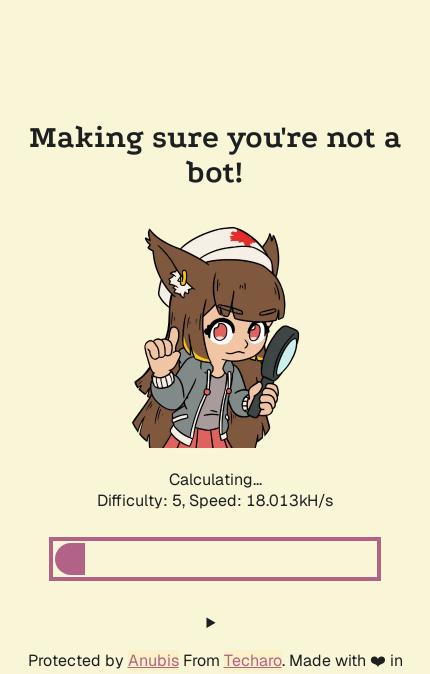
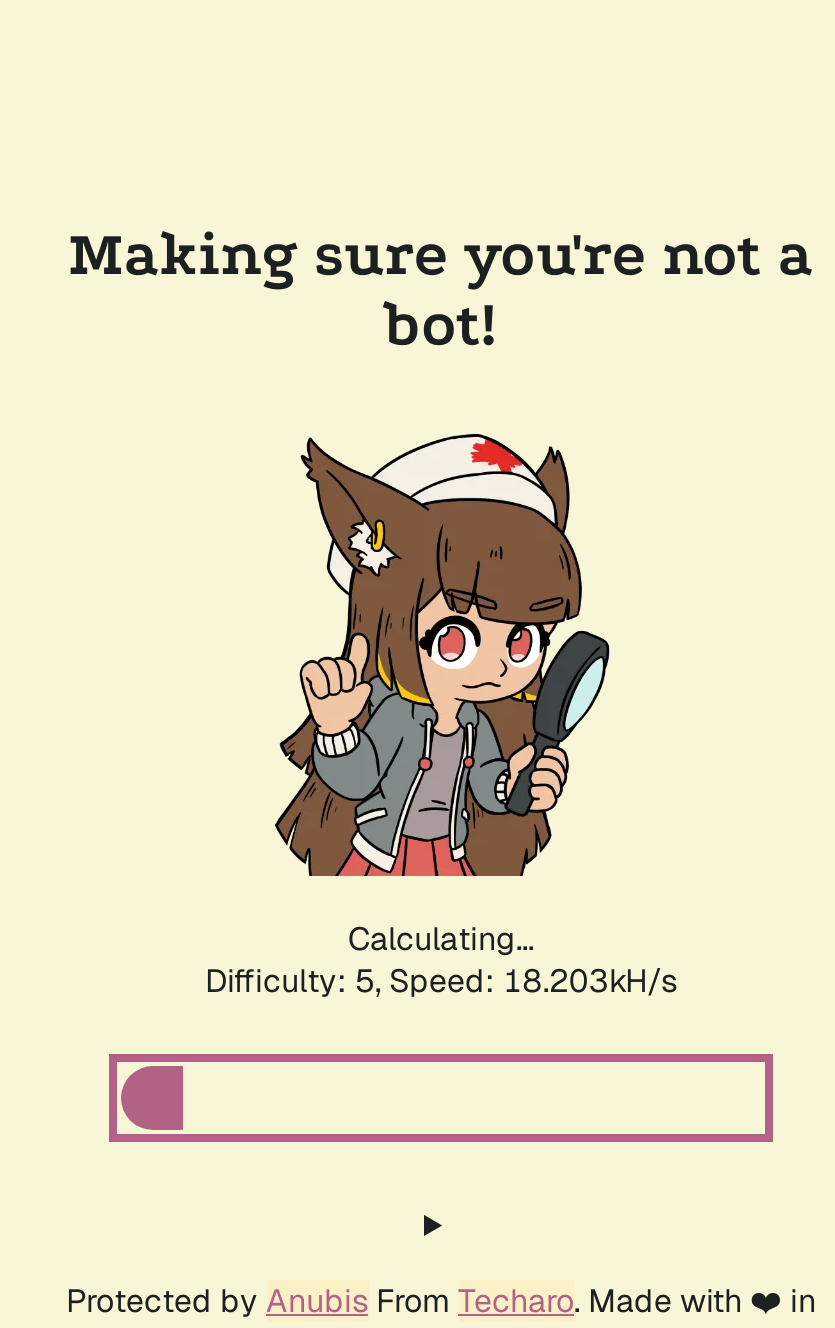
- Difficulty: 5, Speed: 18.013kH/s
+ Difficulty: 5, Speed: 18.203kH/s
